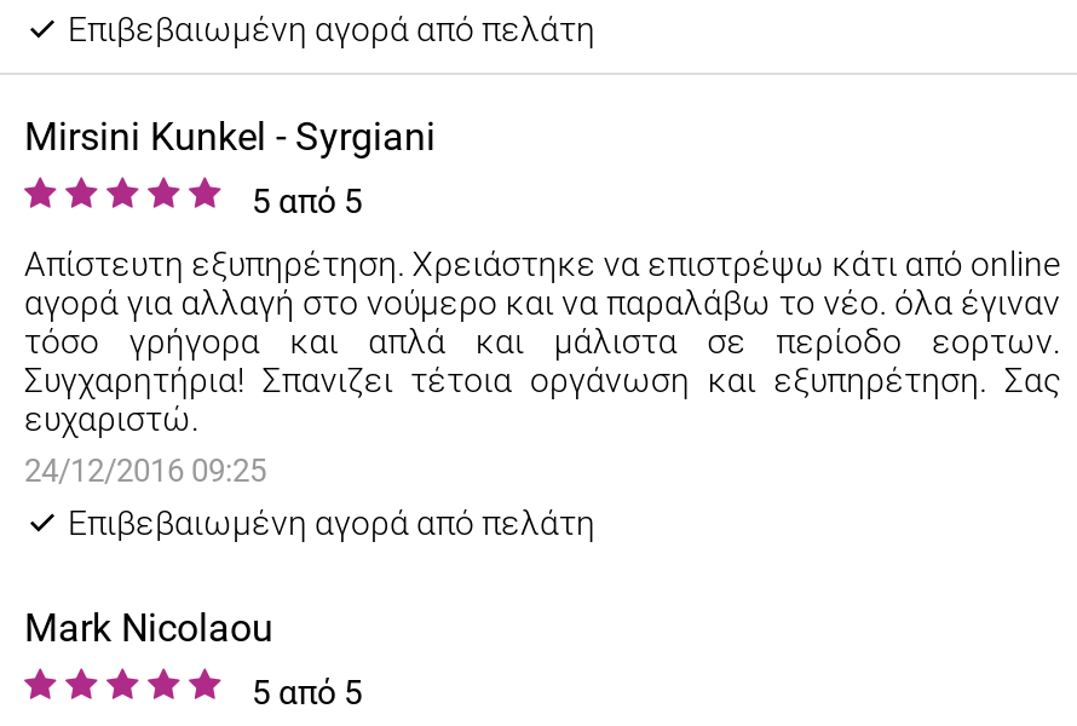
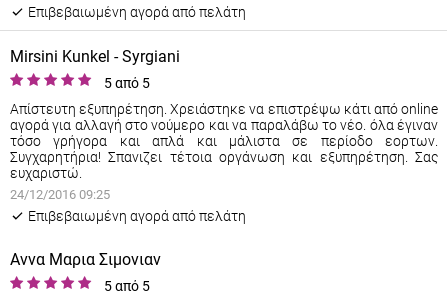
- Mark Nicolaou
+ Αννα Μαρια Σιμονιαν
